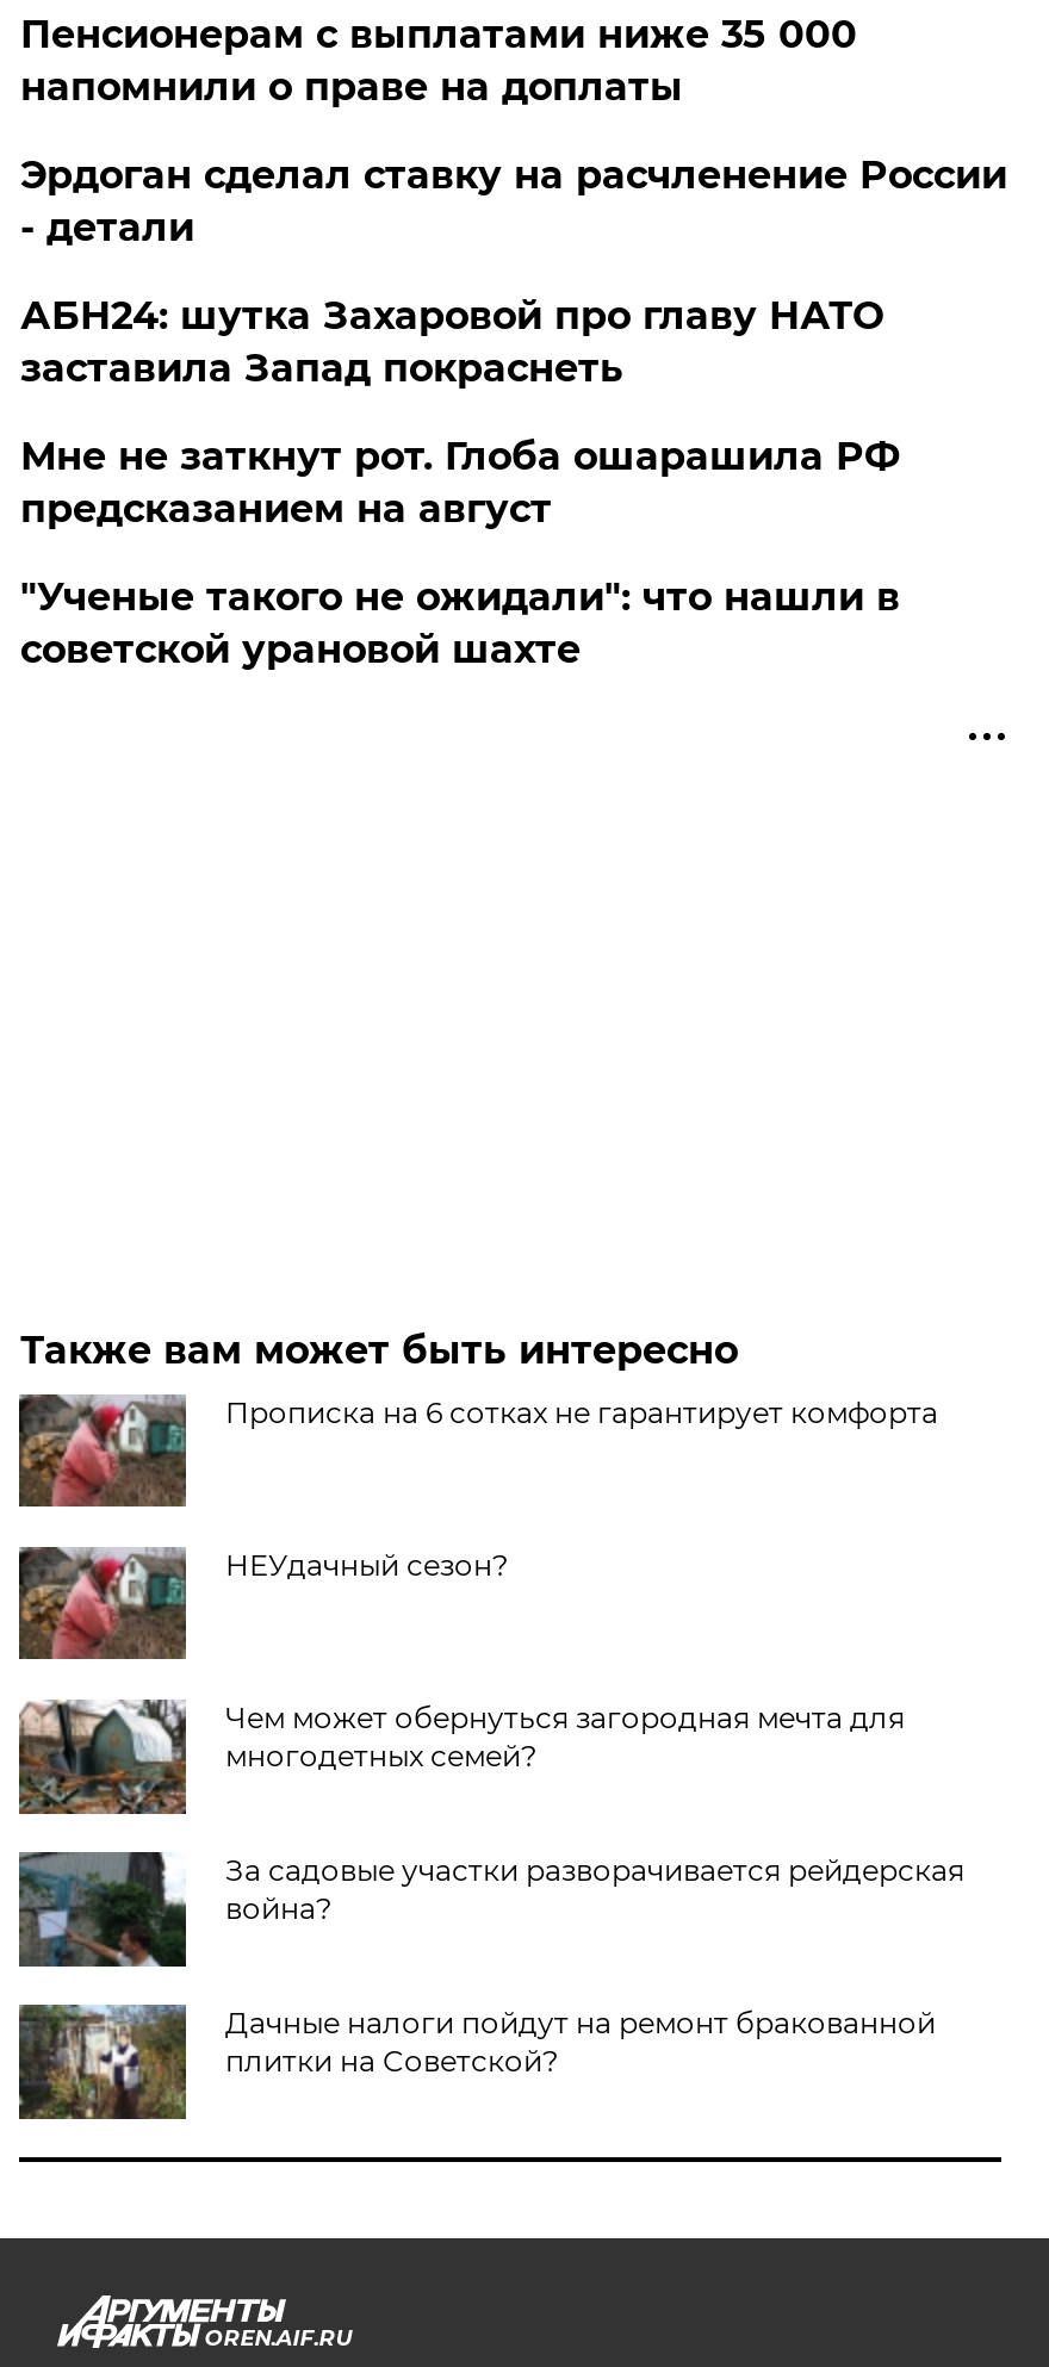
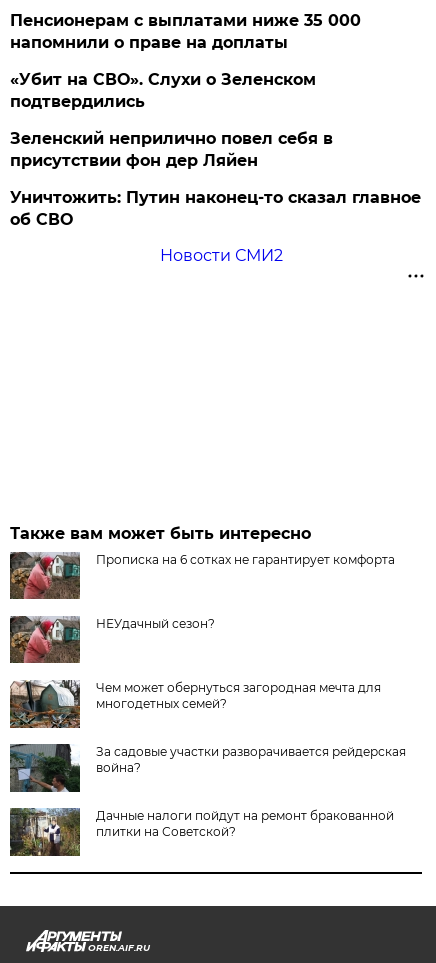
- Эрдоган сделал ставку на расчленение России
- - детали
+ «Убит на СВО». Слухи о Зеленском
+ подтвердились

- АБН24: шутка Захаровой про главу НАТО
- заставила Запад покраснеть
+ Зеленский неприлично повел cебя в
+ присутствии фон дер Ляйен

- Мне не заткнут рот. Глоба ошарашила РФ
- предсказанием на август
+ Уничтожить: Путин наконец-то сказал главное
+ об СВО

- "Ученые такого не ожидали": что нашли в
- советской урановой шахте
+ Новости СМИ2
